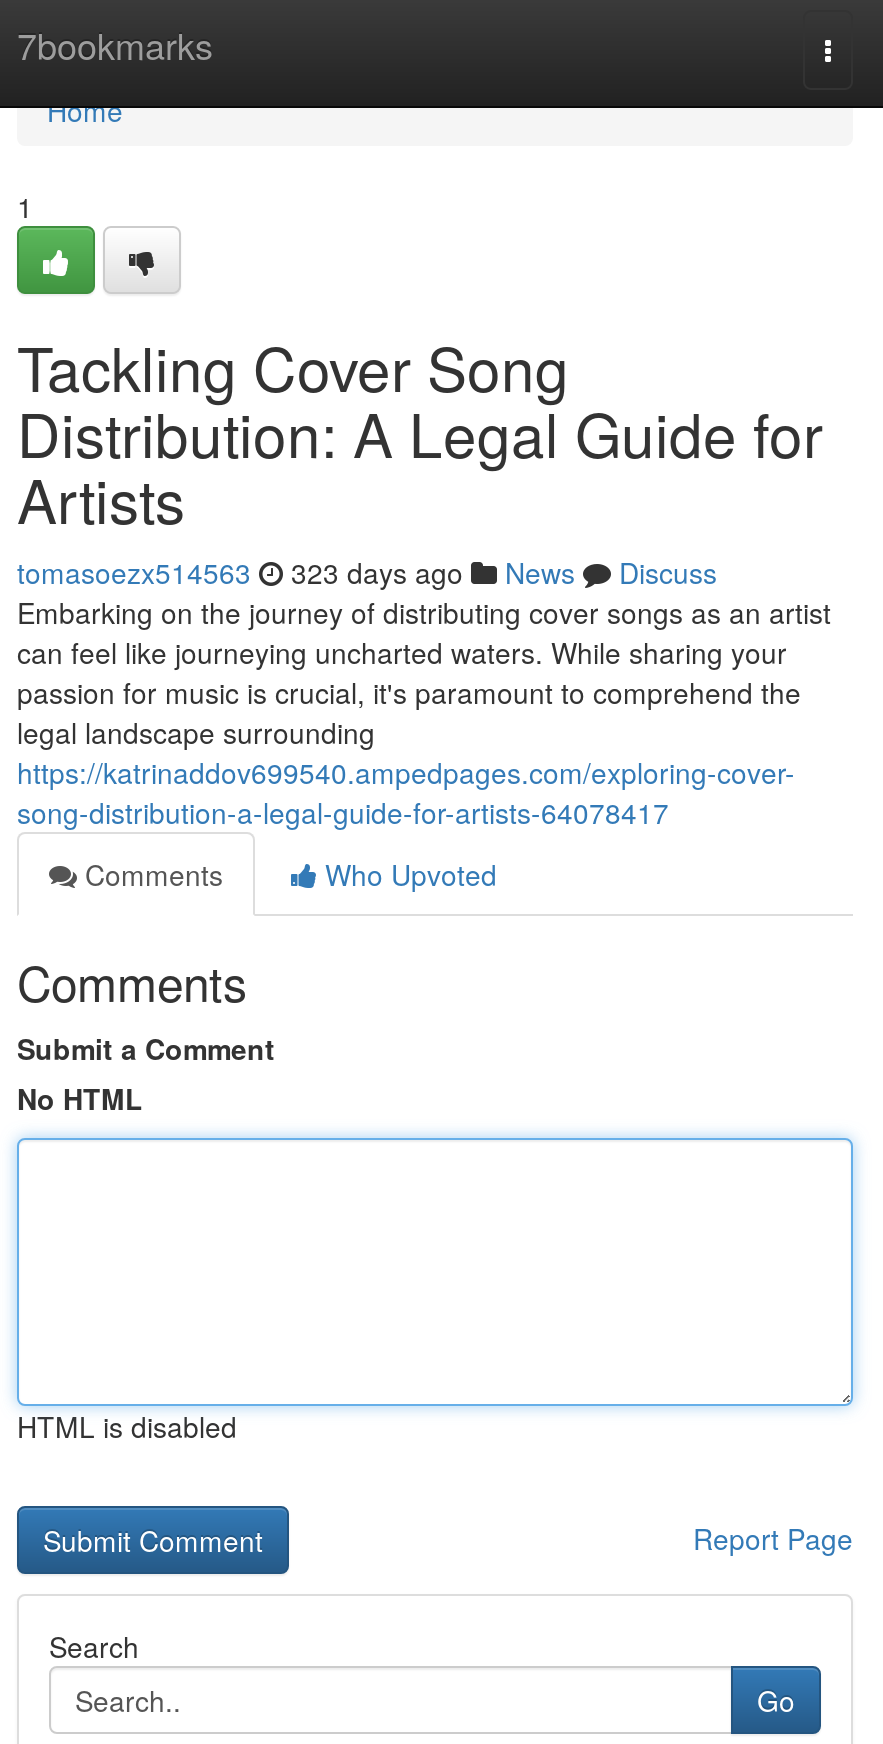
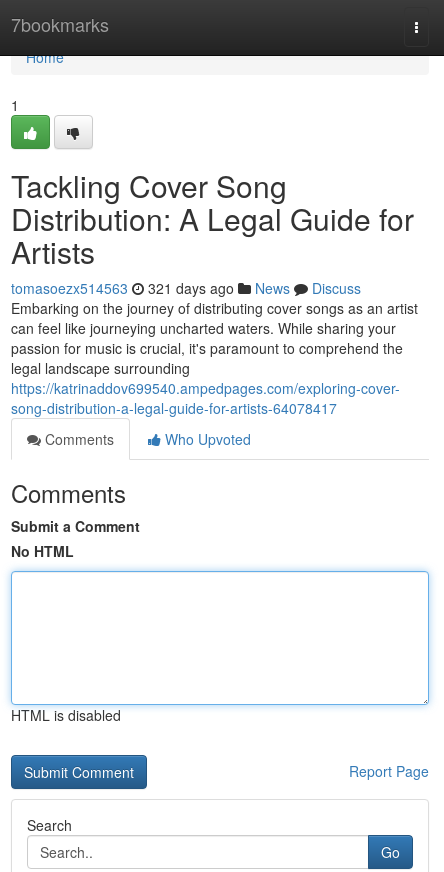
- tomasoezx514563 323 days ago News Discuss
+ tomasoezx514563 321 days ago News Discuss
